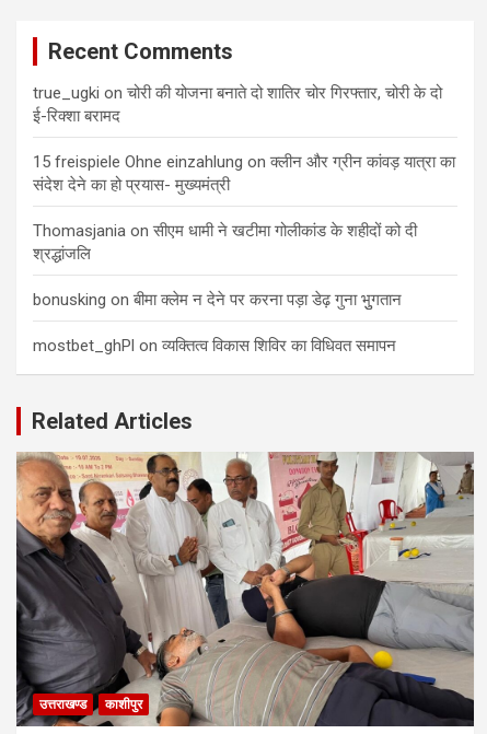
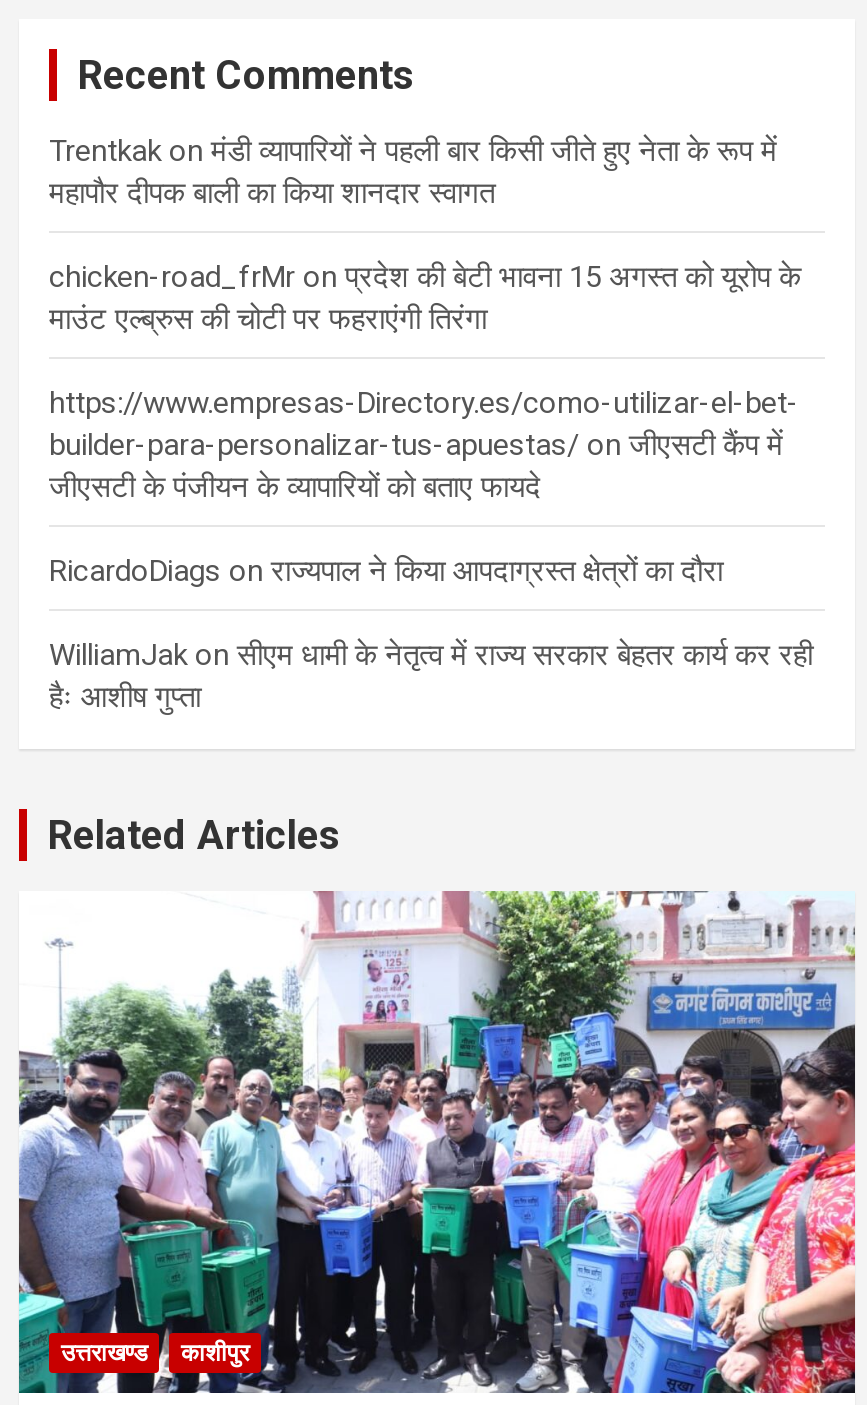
- true_ugki on चोरी की योजना बनाते दो शातिर चोर गिरफ्तार, चोरी के दो
- ई-रिक्शा बरामद
+ Trentkak on मंडी व्यापारियों ने पहली बार किसी जीते हुए नेता के रूप में
+ महापौर दीपक बाली का किया शानदार स्वागत

- 15 freispiele Ohne einzahlung on क्लीन और ग्रीन कांवड़ यात्रा का
- संदेश देने का हो प्रयास- मुख्यमंत्री
+ chicken-road_frMr on प्रदेश की बेटी भावना 15 अगस्त को यूरोप के
+ माउंट एल्ब्रुस की चोटी पर फहराएंगी तिरंगा

- Thomasjania on सीएम धामी ने खटीमा गोलीकांड के शहीदों को दी
- श्रद्धांजलि
+ https://www.empresas-Directory.es/como-utilizar-el-bet-
+ builder-para-personalizar-tus-apuestas/ on जीएसटी कैंप में
+ जीएसटी के पंजीयन के व्यापारियों को बताए फायदे

- bonusking on बीमा क्लेम न देने पर करना पड़ा डेढ़ गुना भुुगतान
+ RicardoDiags on राज्यपाल ने किया आपदाग्रस्त क्षेत्रों का दौरा

- mostbet_ghPl on व्यक्तित्व विकास शिविर का विधिवत समापन
+ WilliamJak on सीएम धामी के नेतृत्व में राज्य सरकार बेहतर कार्य कर रही
+ हैः आशीष गुप्ता

- [image]
+ [image]
